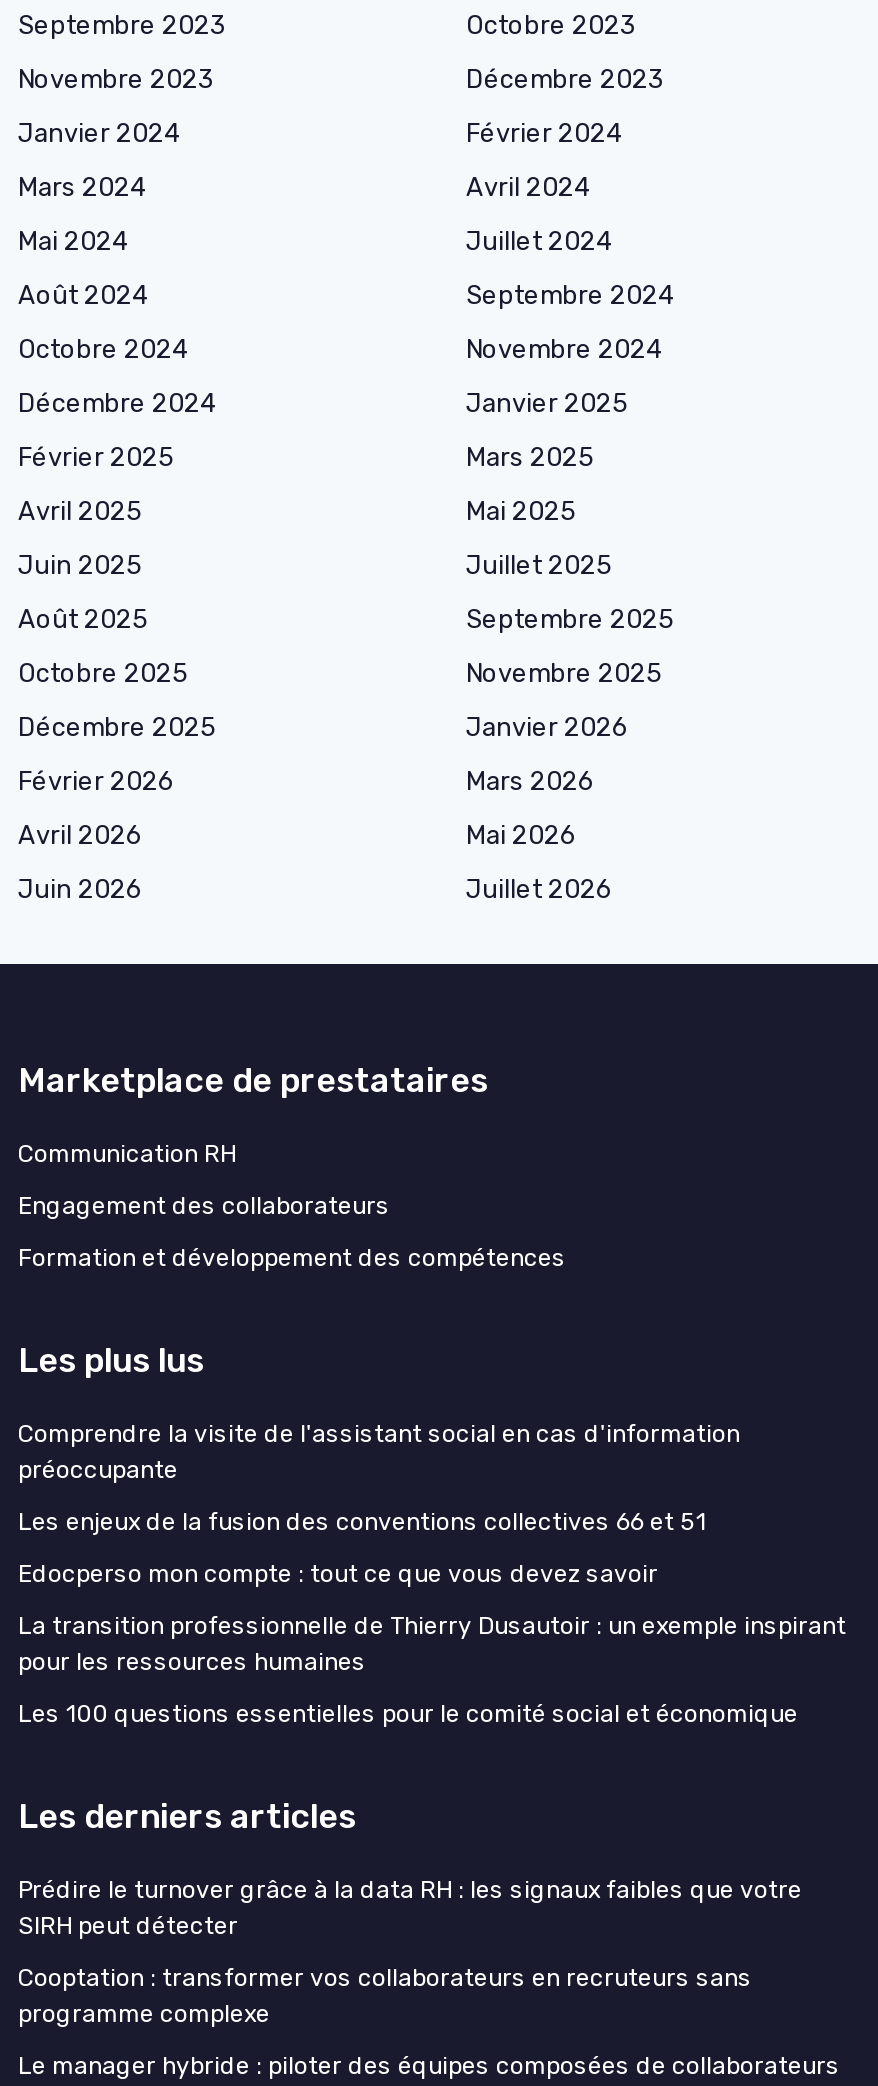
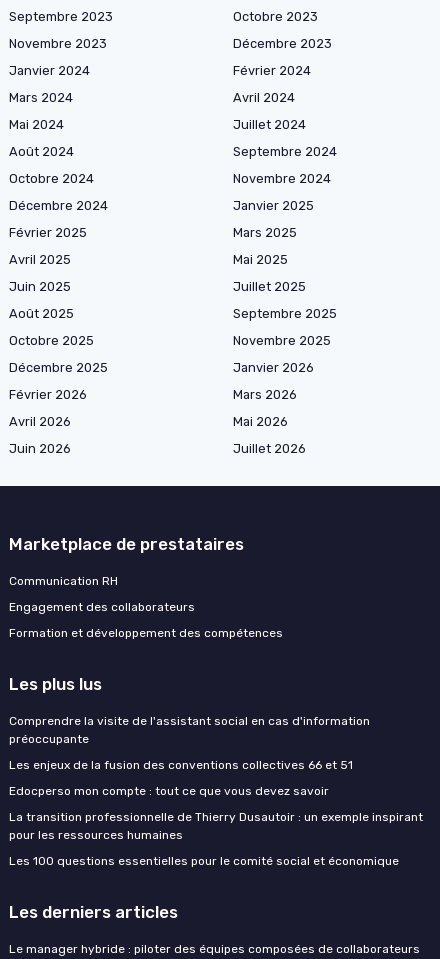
- Prédire le turnover grâce à la data RH : les signaux faibles que votre
- SIRH peut détecter
- Cooptation : transformer vos collaborateurs en recruteurs sans
- programme complexe
